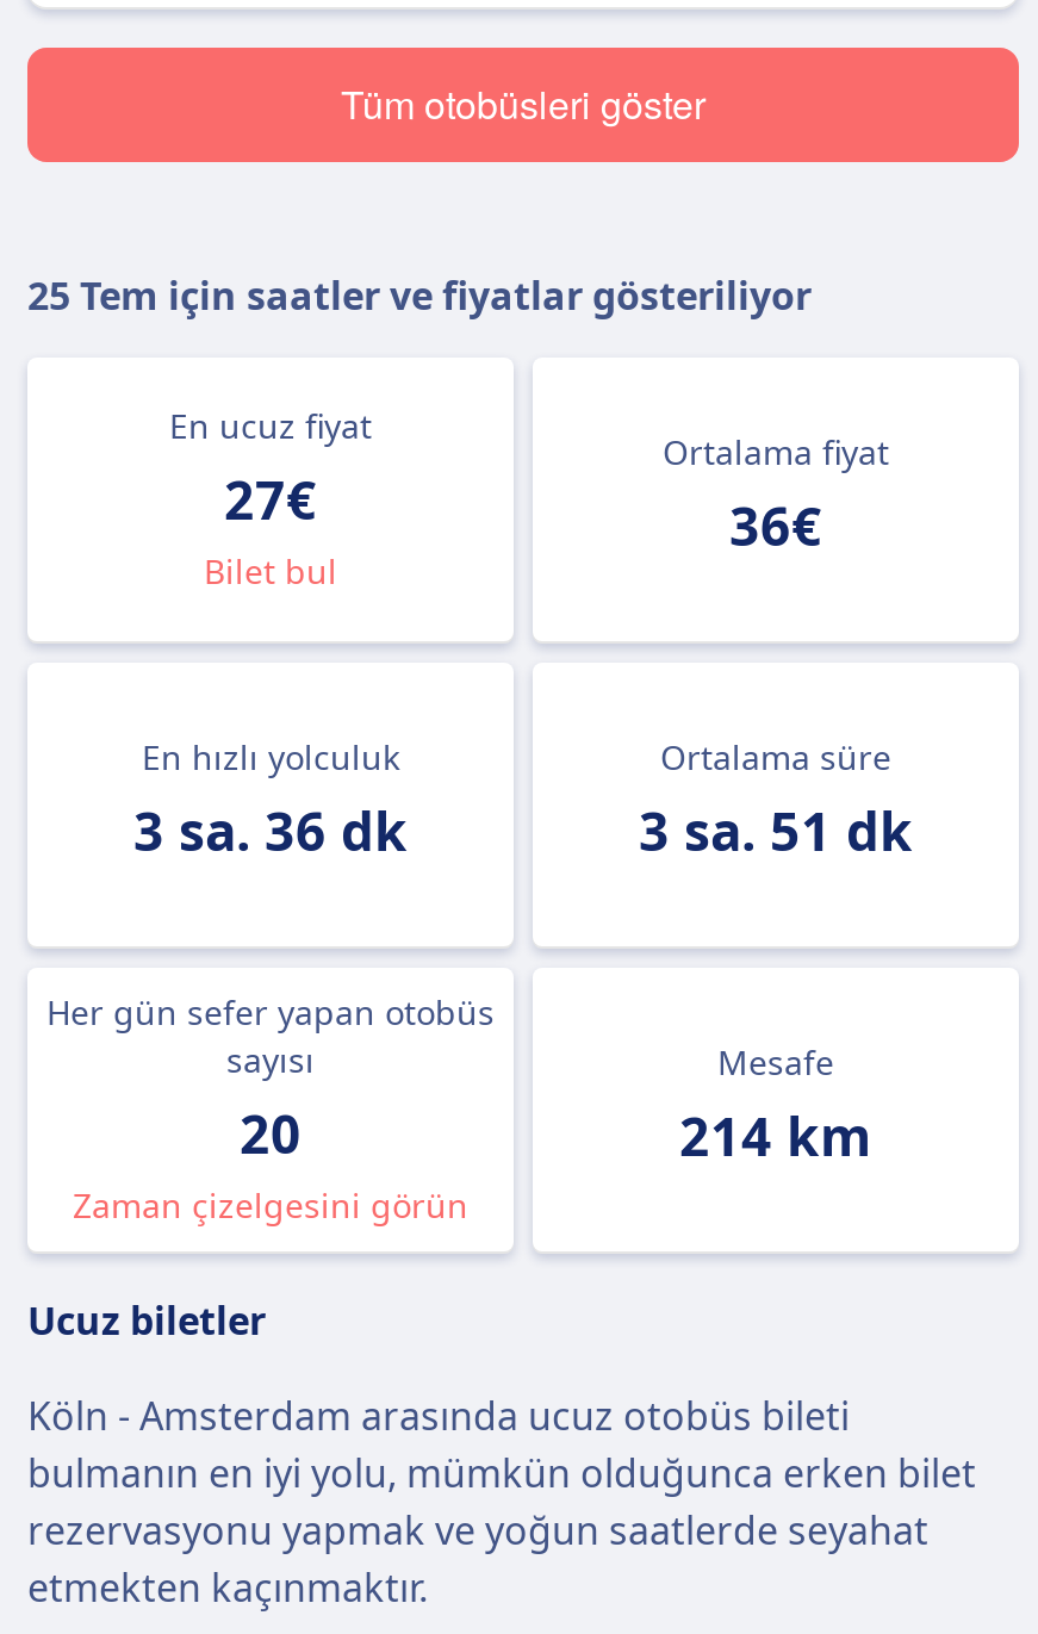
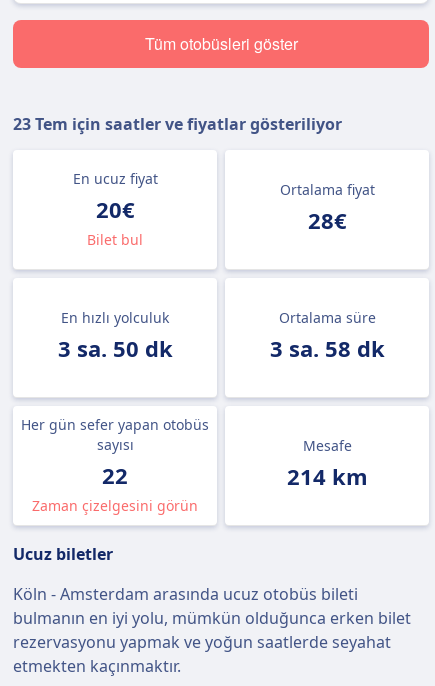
- 25 Tem için saatler ve fiyatlar gösteriliyor
+ 23 Tem için saatler ve fiyatlar gösteriliyor

- 27€
+ 20€

- 36€
+ 28€

- 3 sa. 36 dk
+ 3 sa. 50 dk

- 3 sa. 51 dk
+ 3 sa. 58 dk

- 20
+ 22
